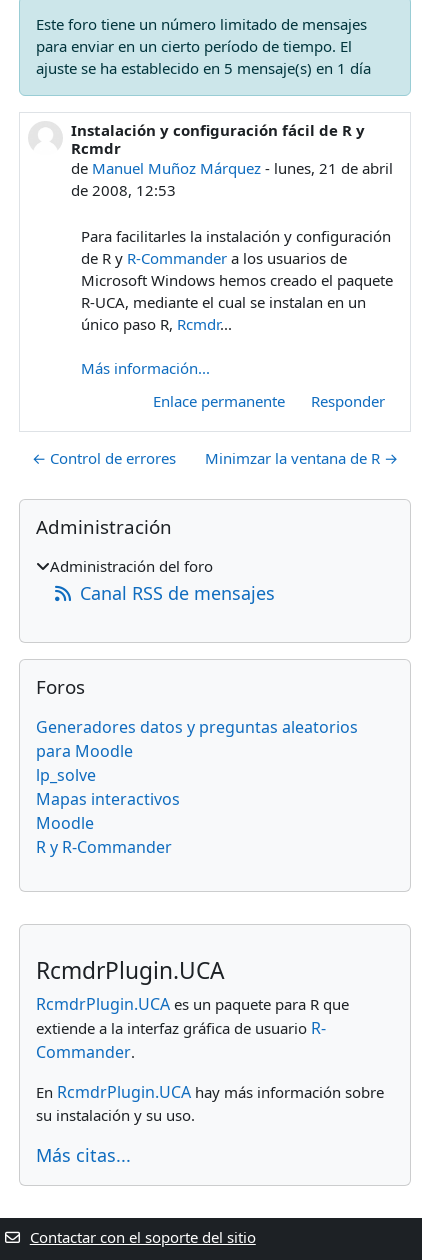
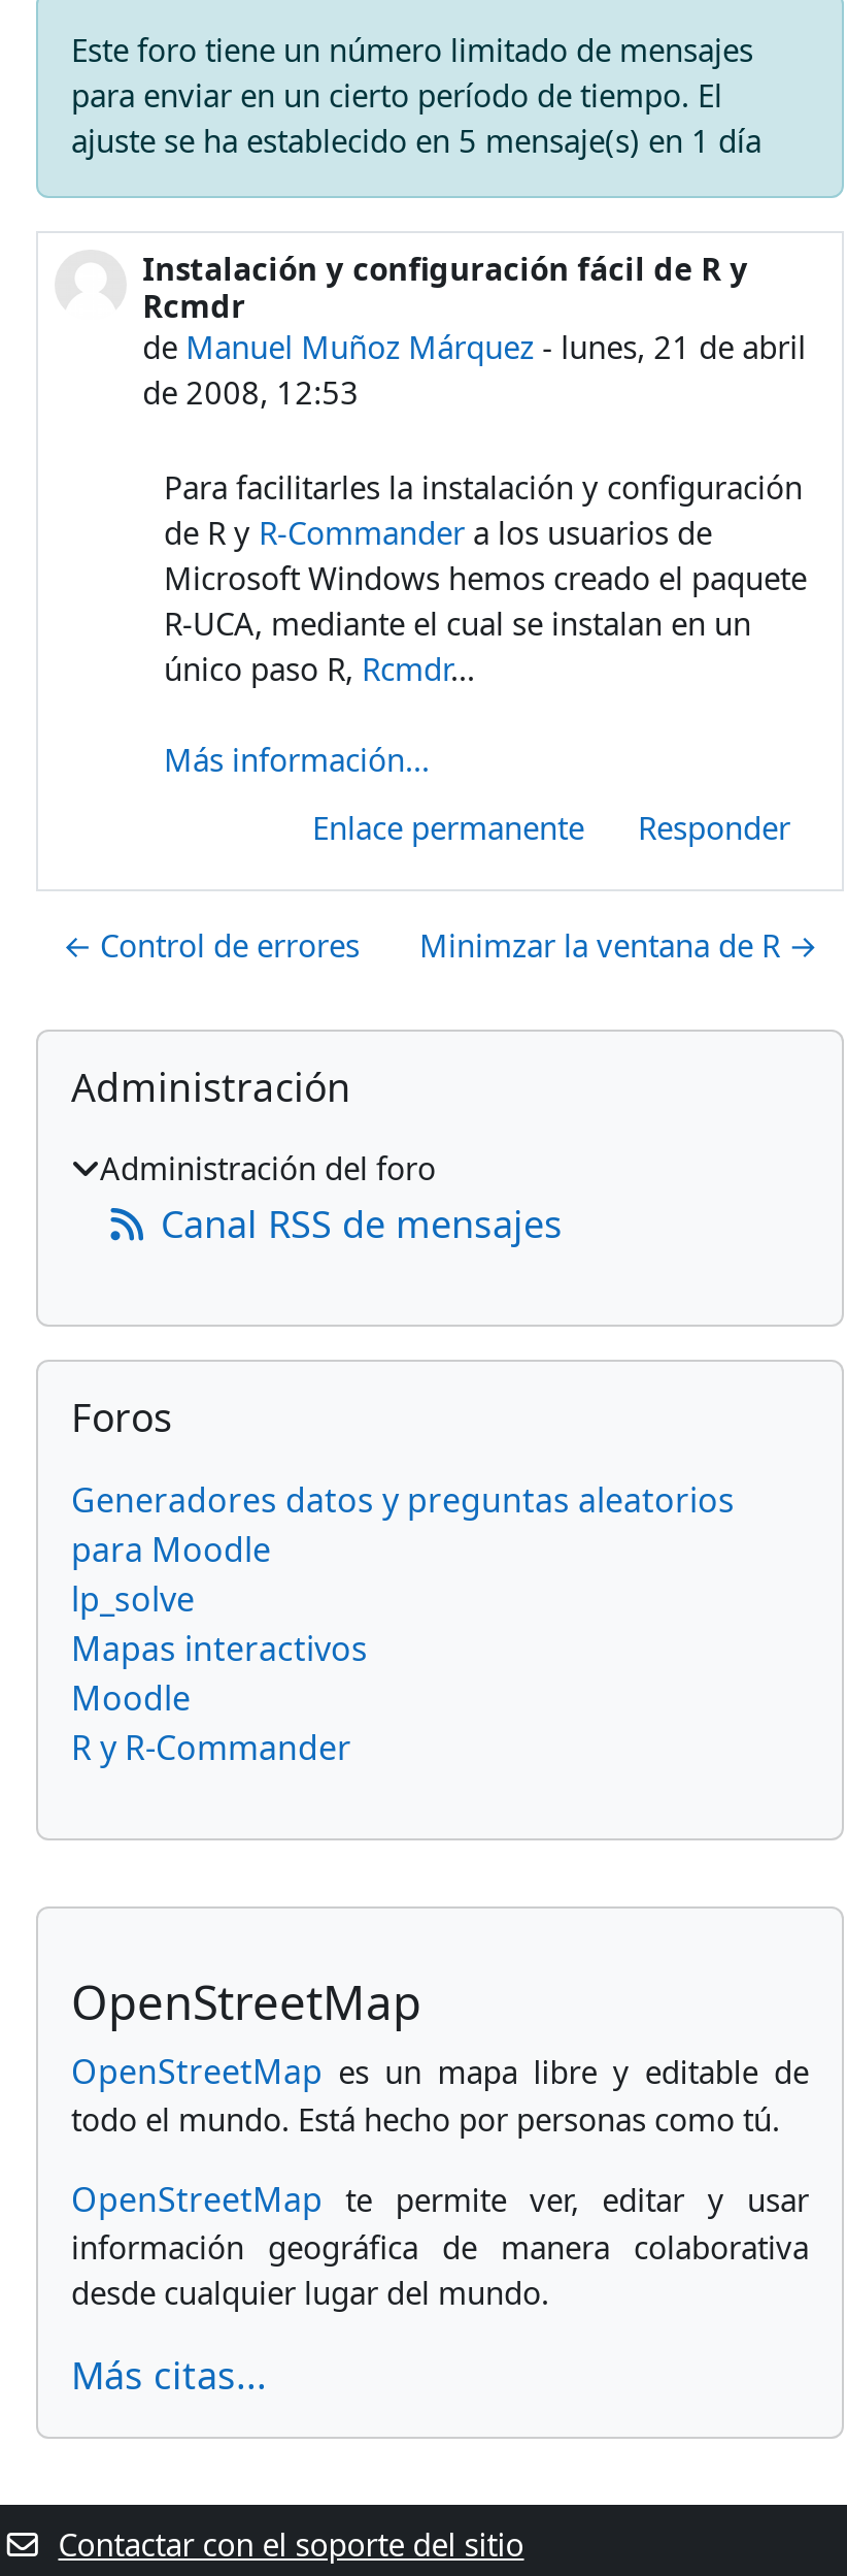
- RcmdrPlugin.UCA
- RcmdrPlugin.UCA es un paquete para R que
- extiende a la interfaz gráfica de usuario R-
- Commander.
+ OpenStreetMap
+ OpenStreetMap es un mapa libre y editable de
+ todo el mundo. Está hecho por personas como tú.

- En RcmdrPlugin.UCA hay más información sobre
- su instalación y su uso.
+ OpenStreetMap te permite ver, editar y usar
+ información geográfica de manera colaborativa
+ desde cualquier lugar del mundo.
